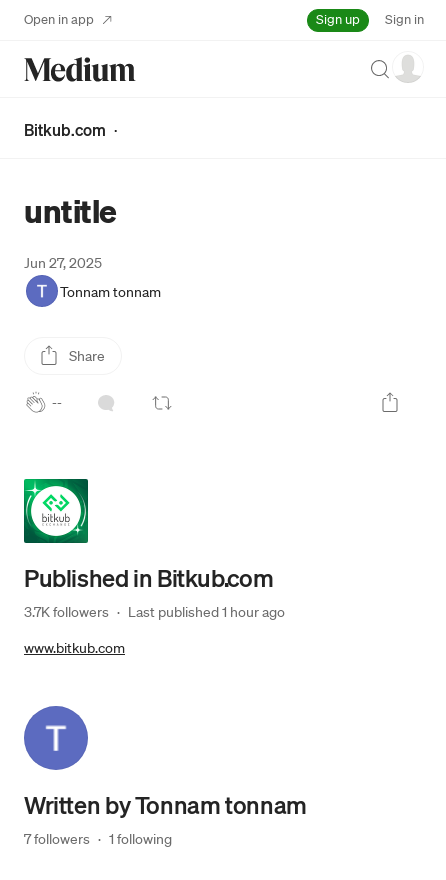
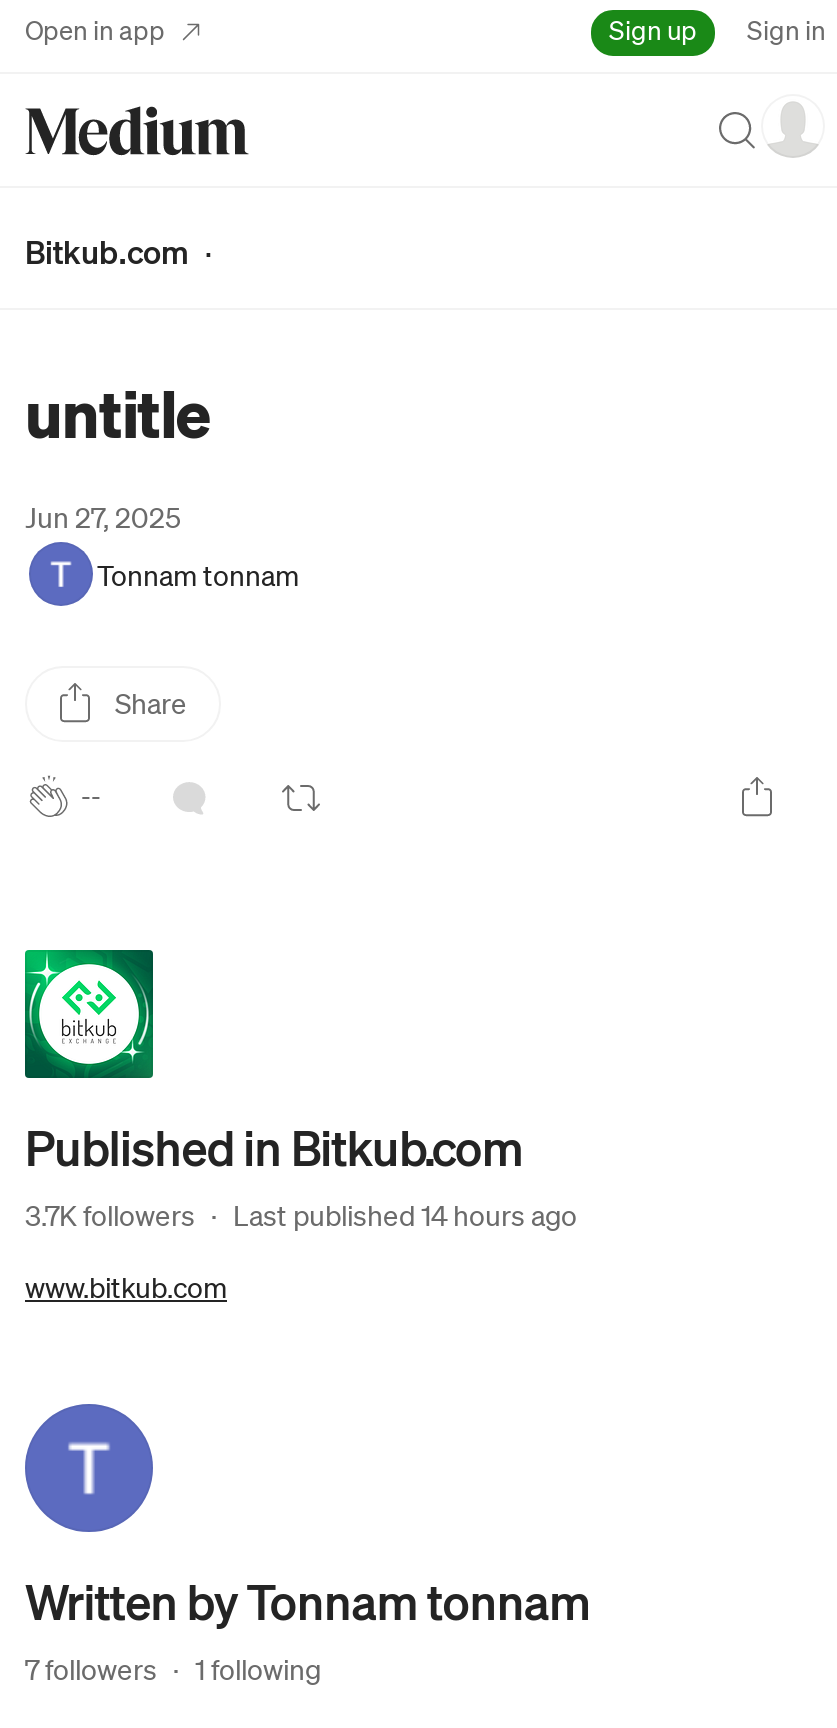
- 3.7K followers · Last published 1 hour ago
+ 3.7K followers · Last published 14 hours ago
